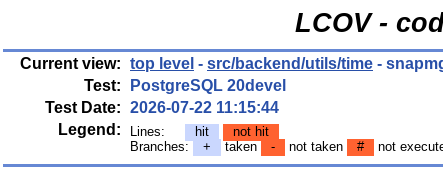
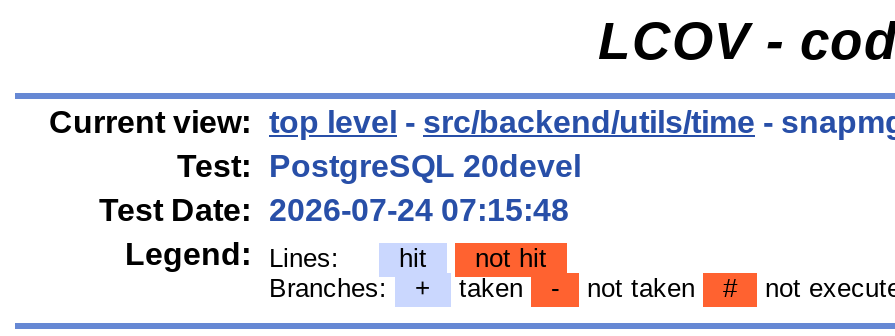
- Test Date: 2026-07-22 11:15:44
+ Test Date: 2026-07-24 07:15:48
